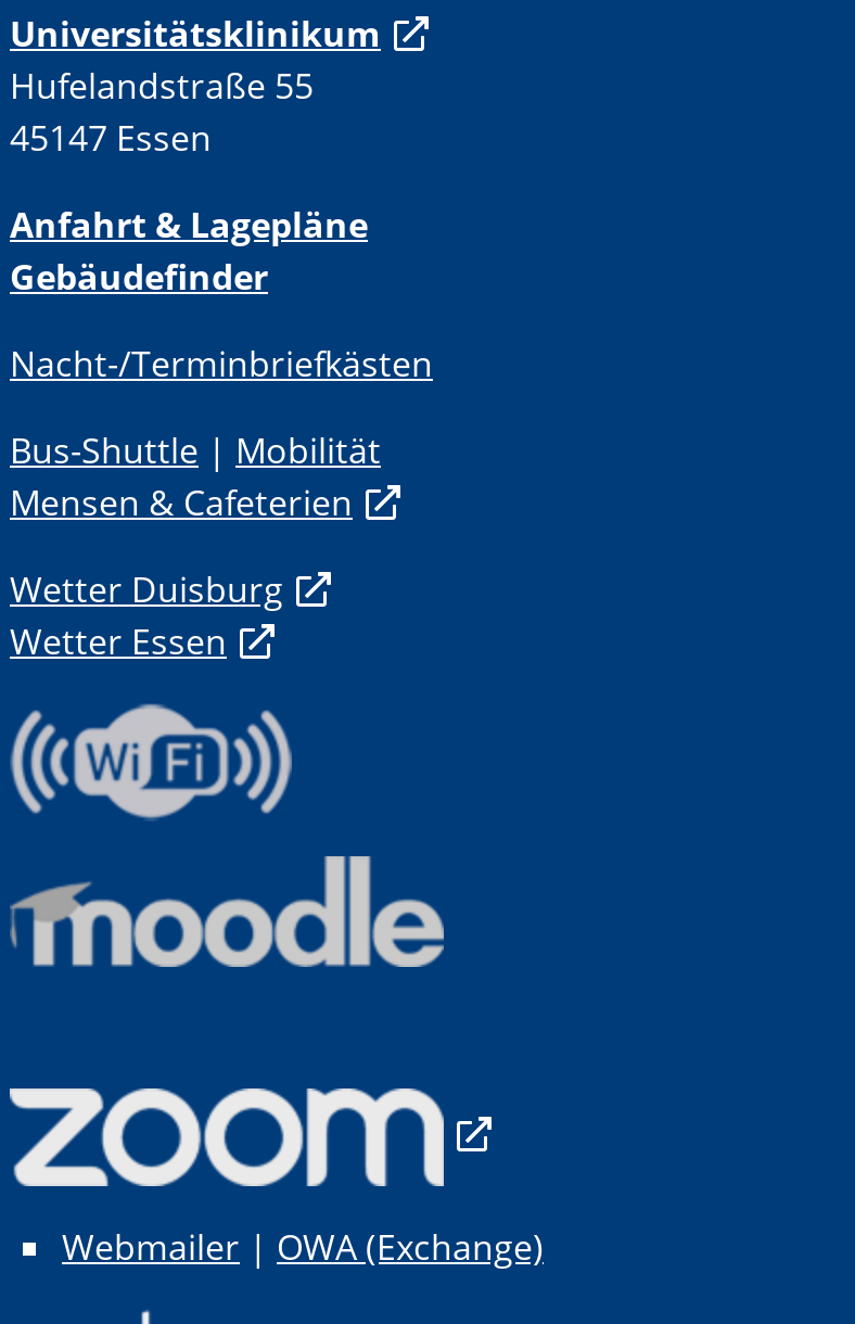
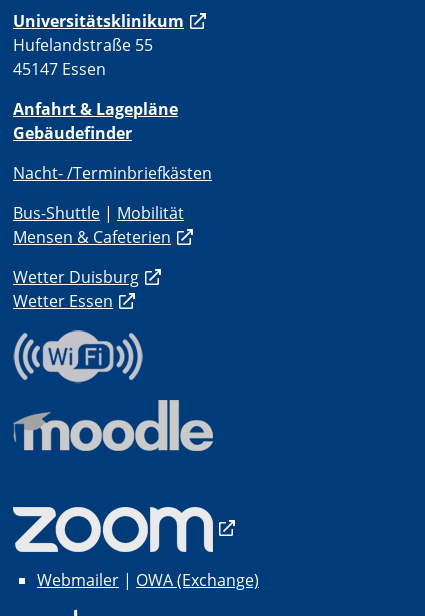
- Nacht-/Terminbriefkästen
+ Nacht- /Terminbriefkästen
